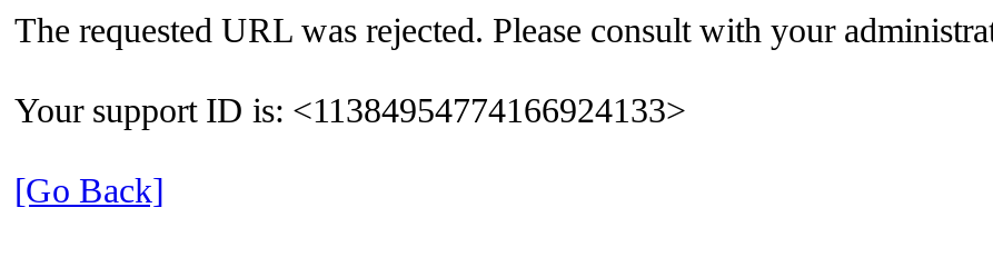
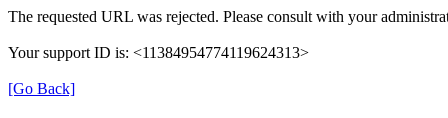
- Your support ID is: <11384954774166924133>
+ Your support ID is: <11384954774119624313>
